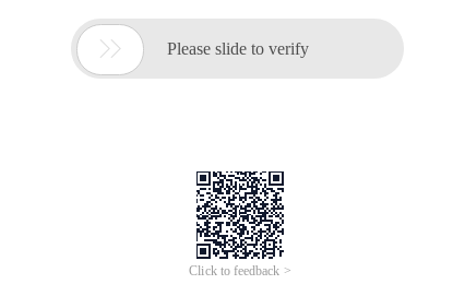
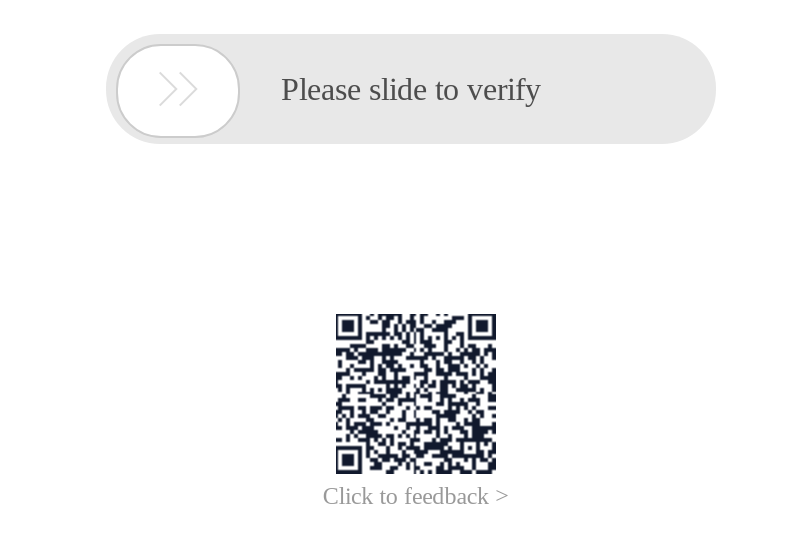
- [image]
+ [image]
